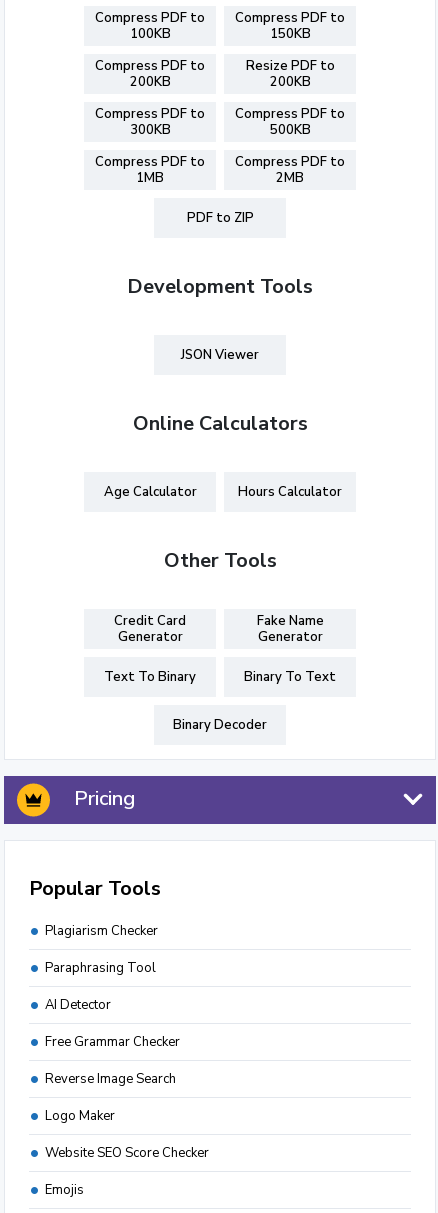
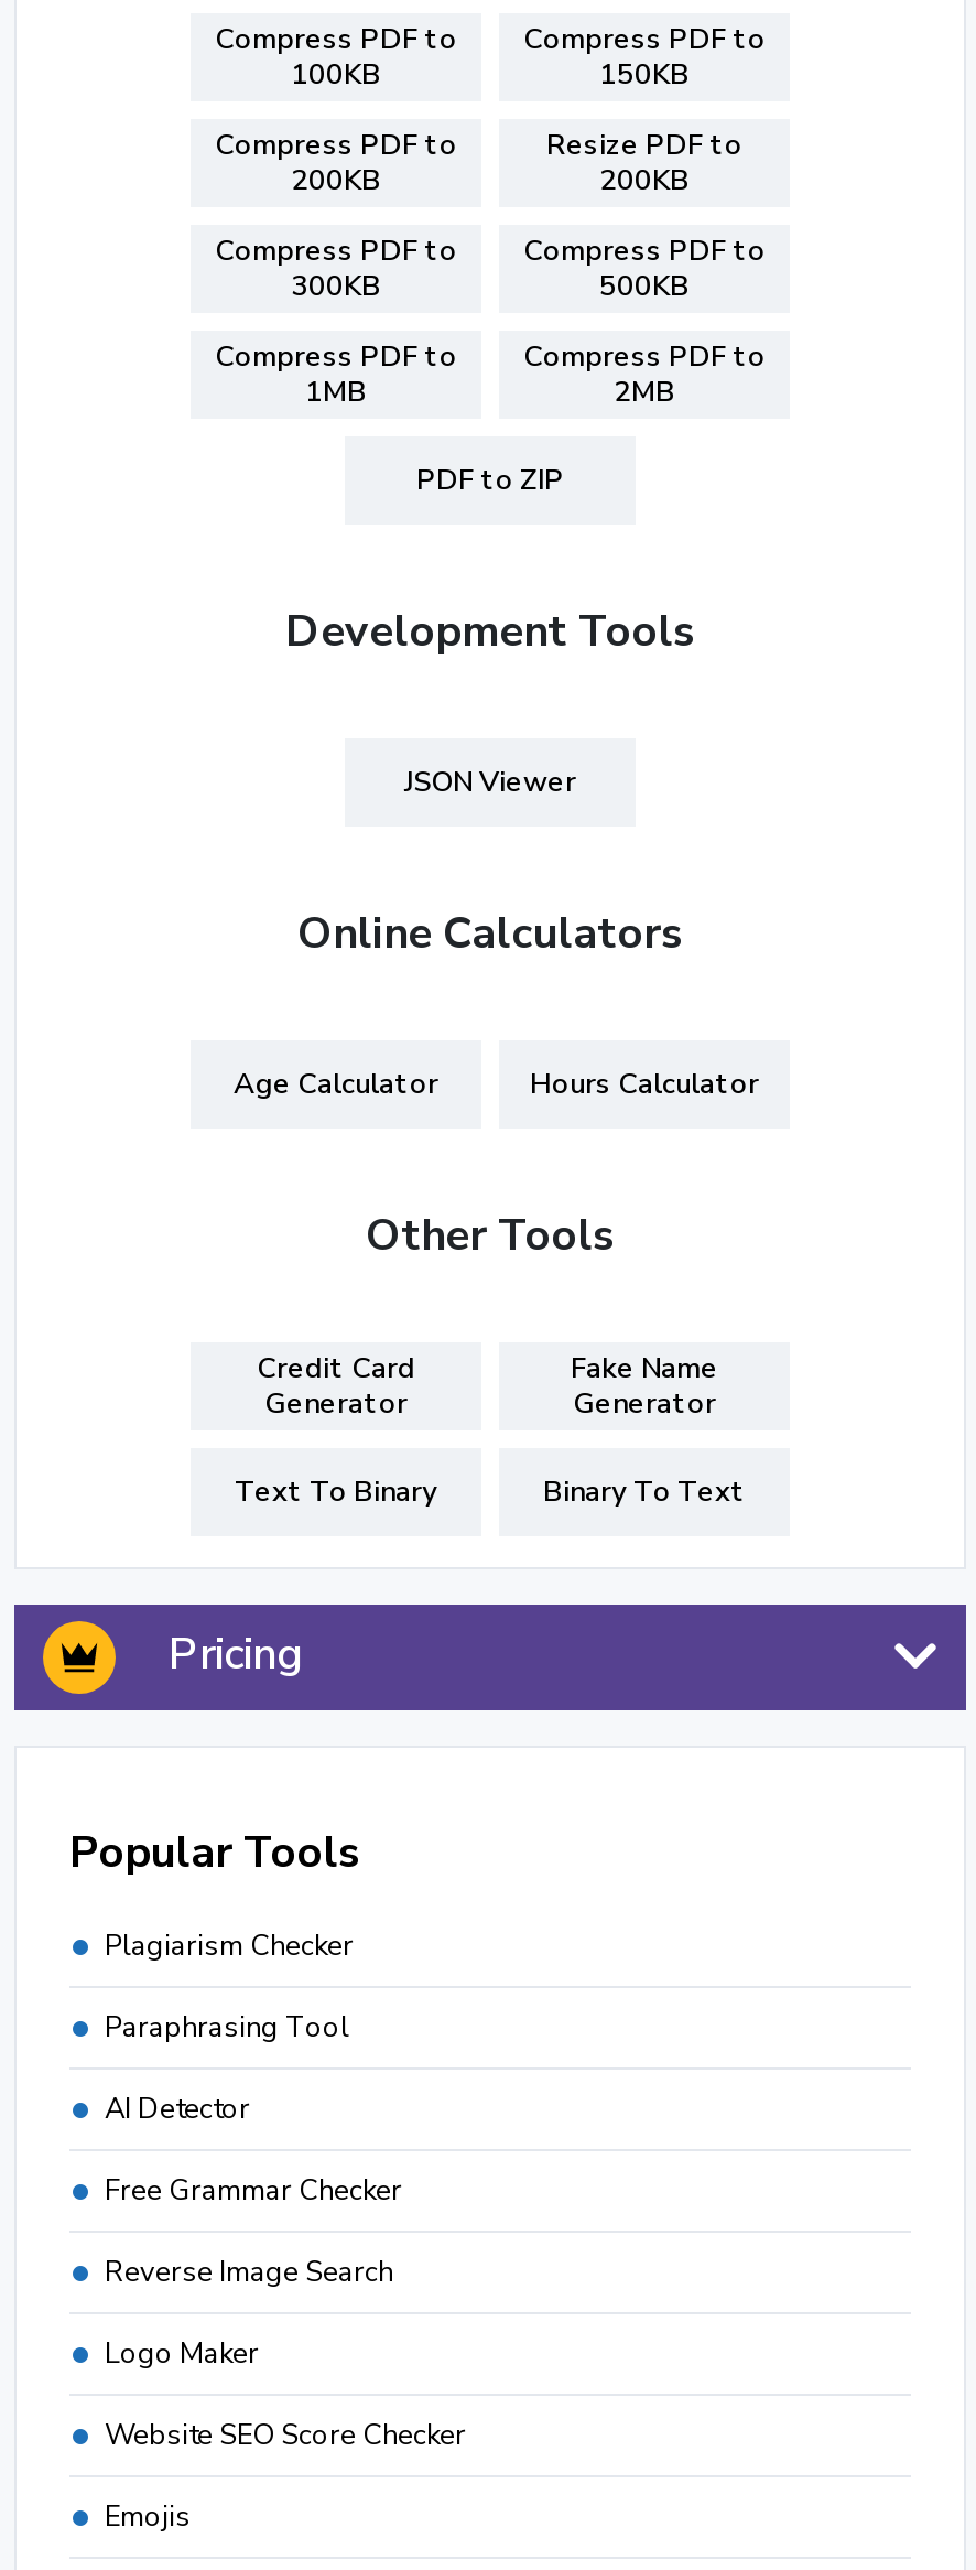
- Binary Decoder
